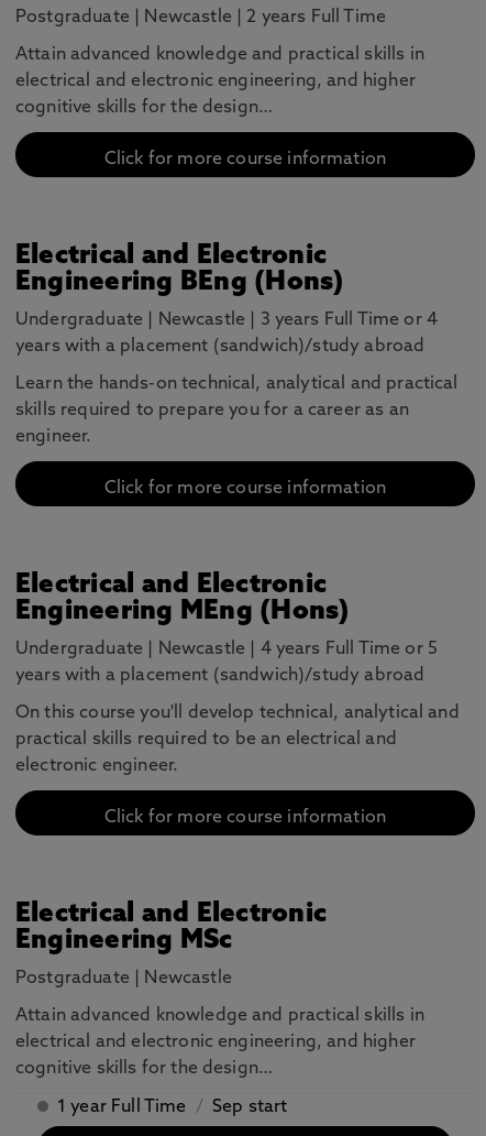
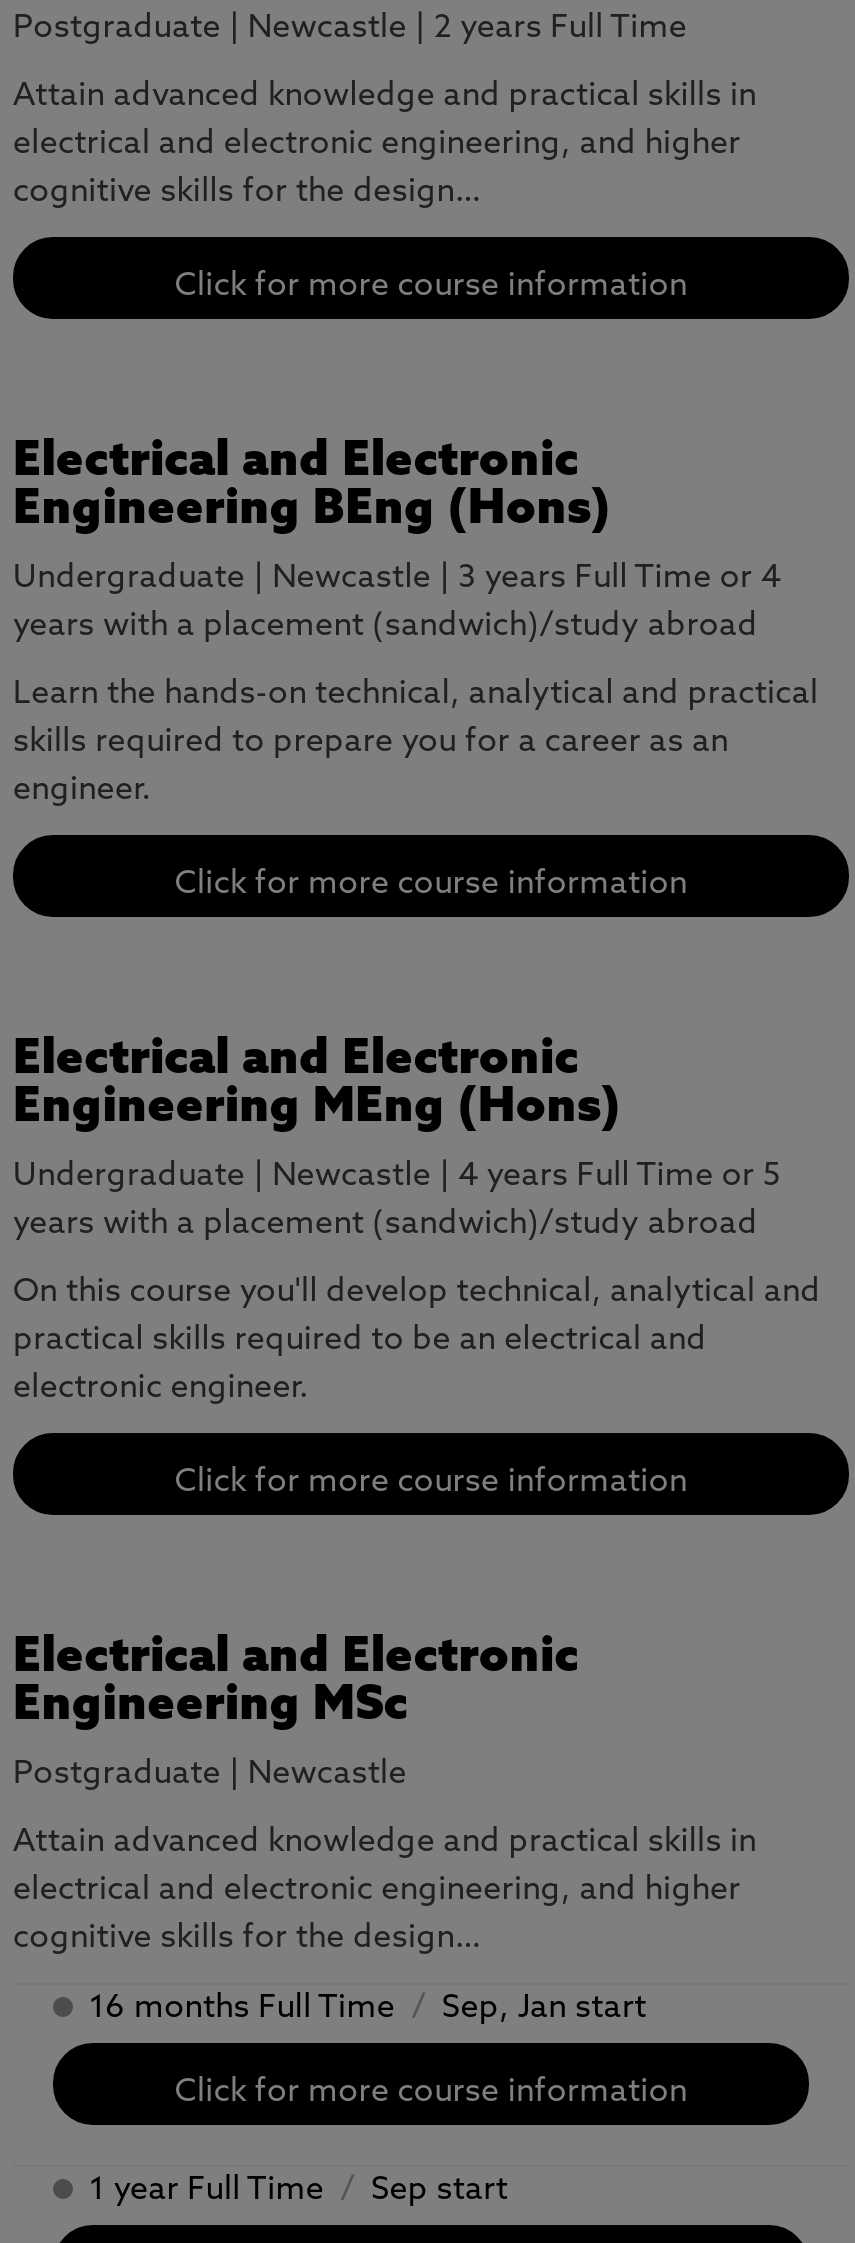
+ 16 months Full Time / Sep, Jan start
+ Click for more course information
